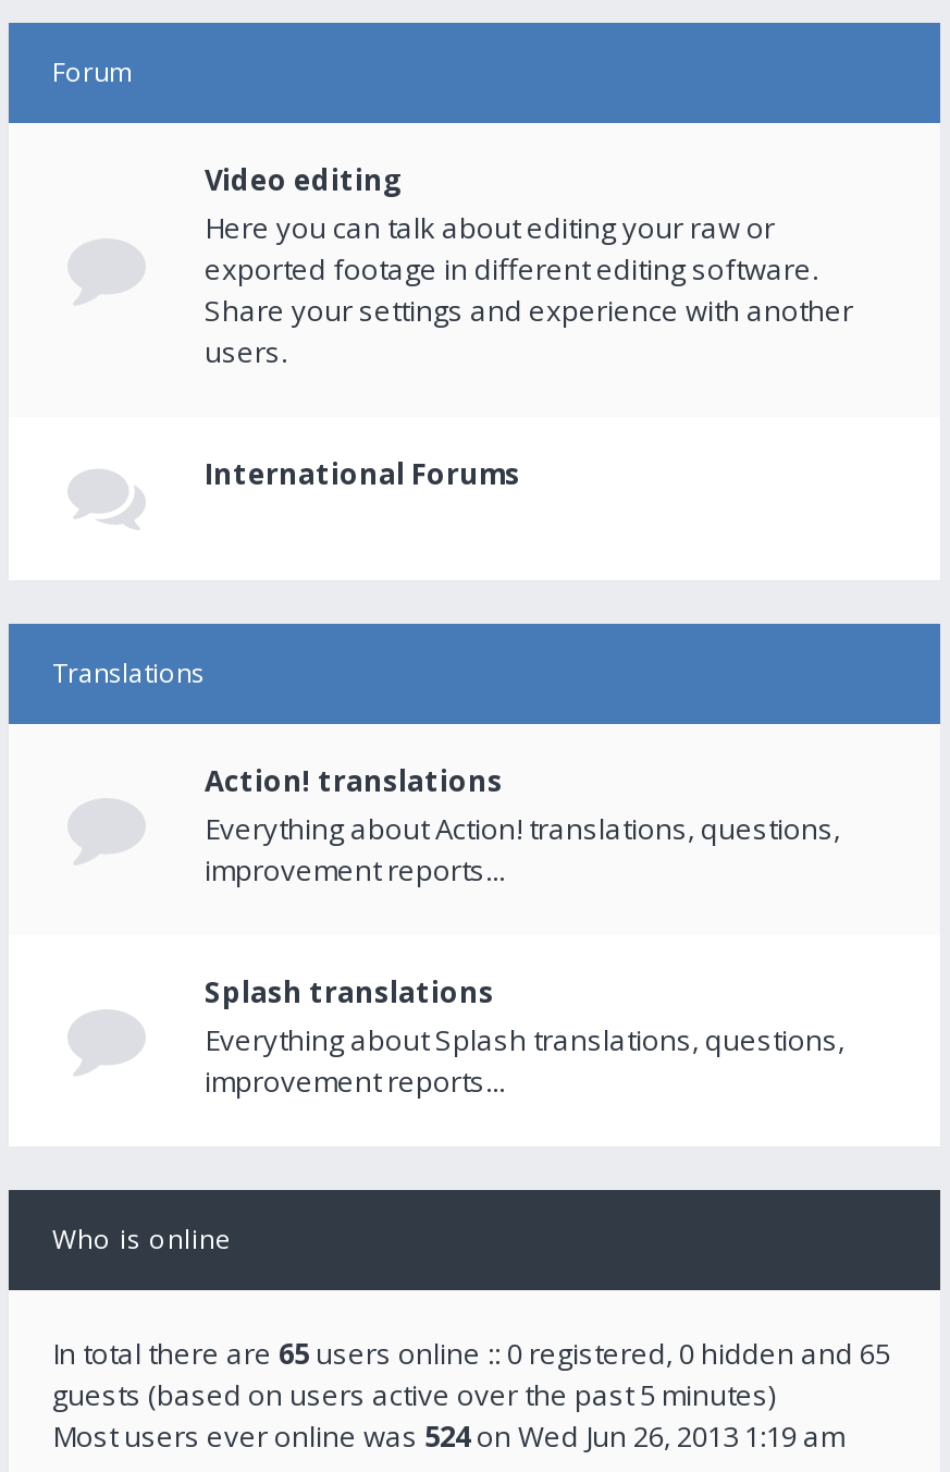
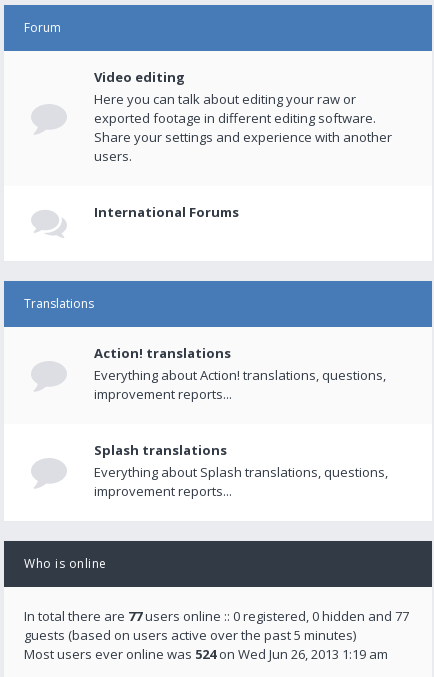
- In total there are 65 users online :: 0 registered, 0 hidden and 65
+ In total there are 77 users online :: 0 registered, 0 hidden and 77
